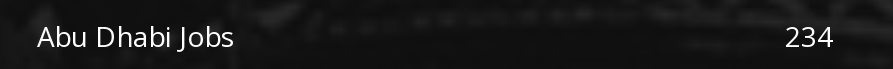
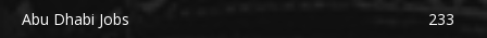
- 234
+ 233
